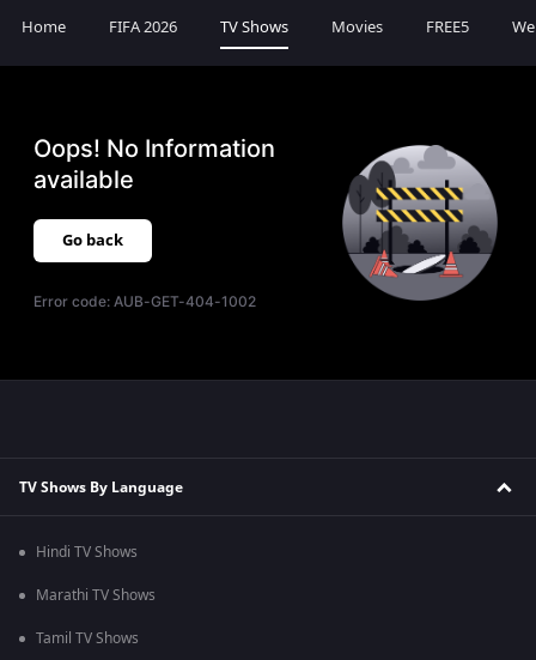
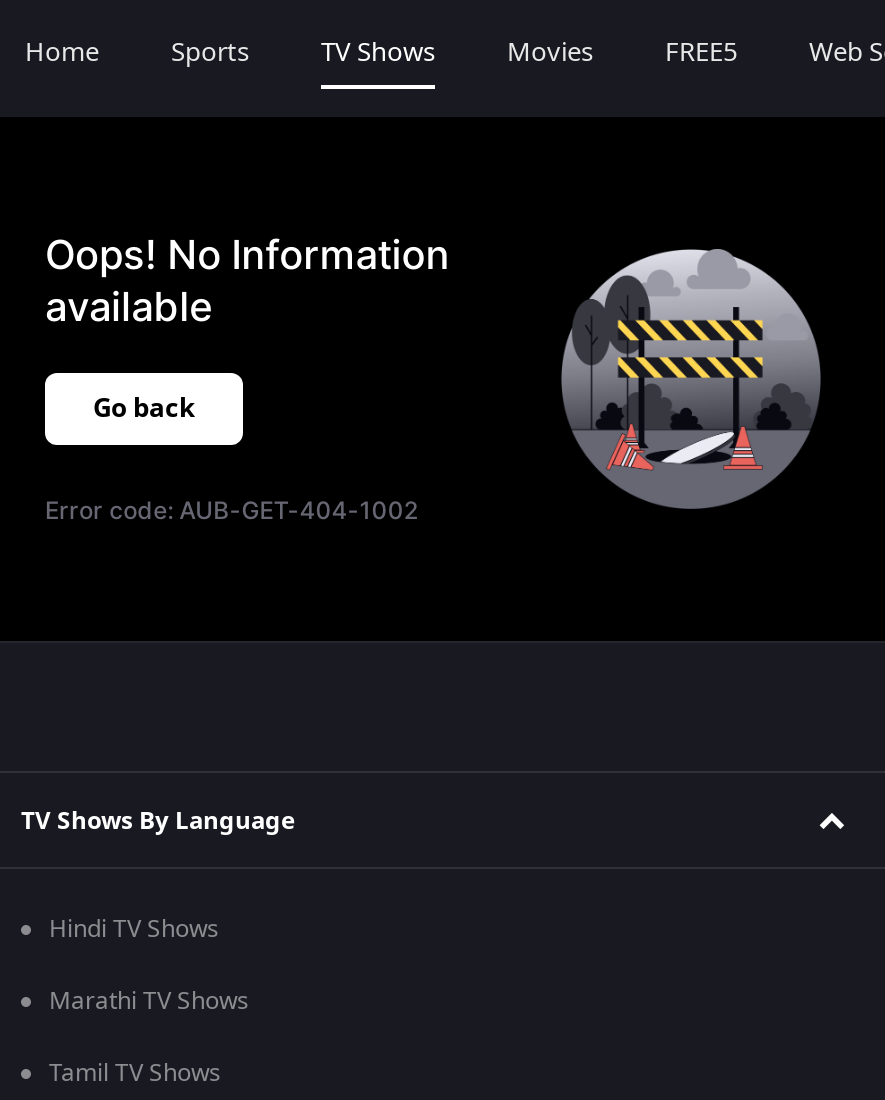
- FIFA 2026
+ Sports
